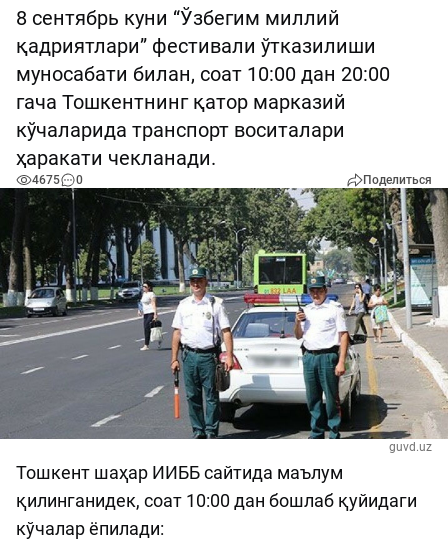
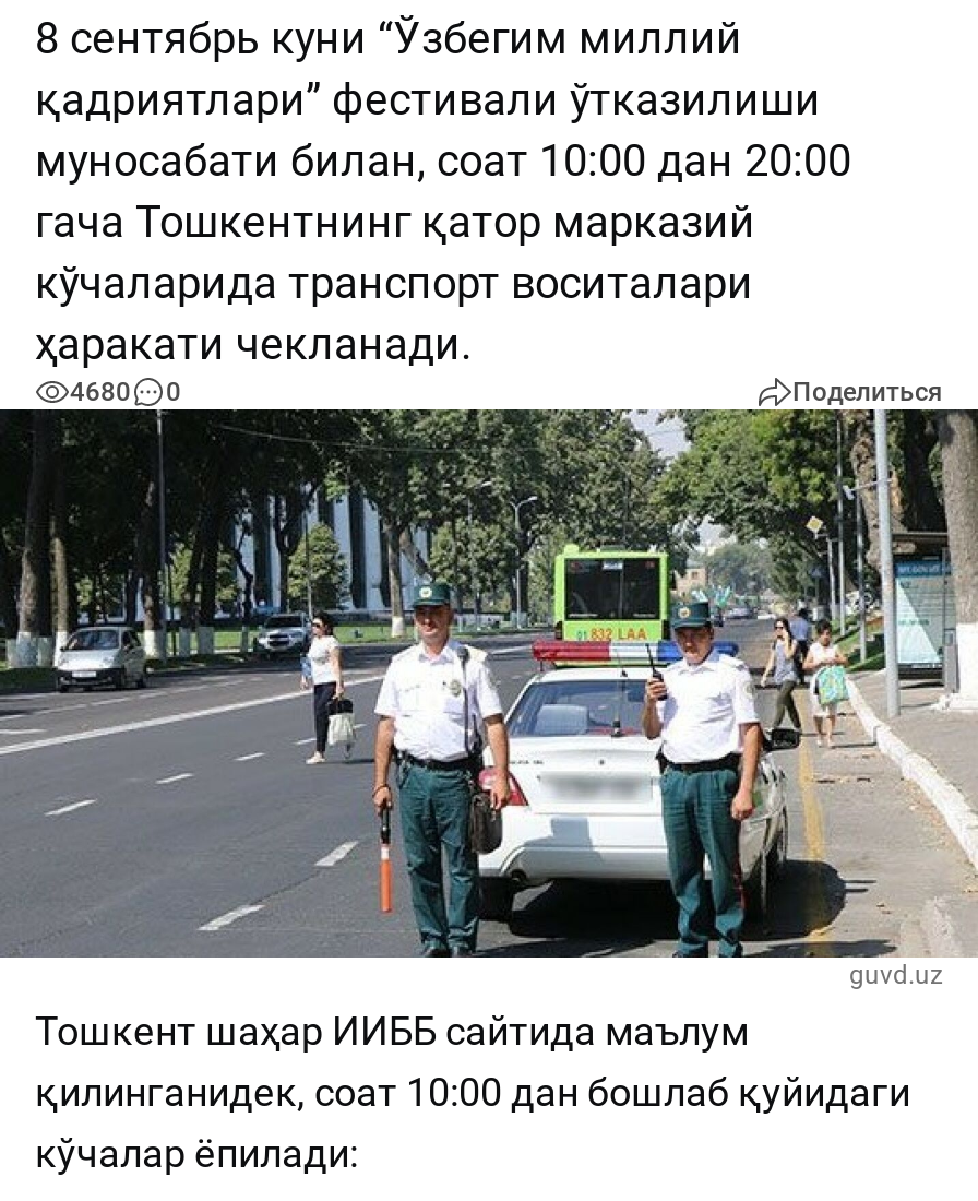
- 4675 0
+ 4680 0
